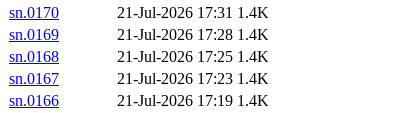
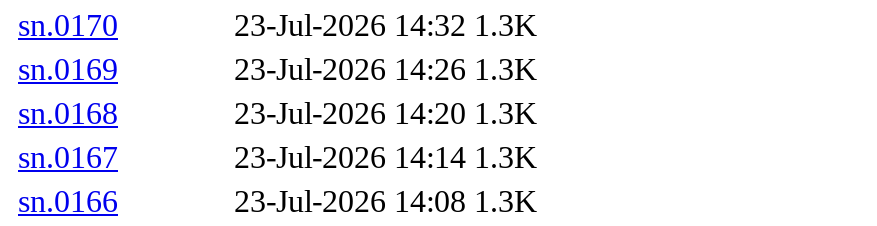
- 21-Jul-2026 17:31 1.4K
+ 23-Jul-2026 14:32 1.3K

- 21-Jul-2026 17:28 1.4K
+ 23-Jul-2026 14:26 1.3K

- 21-Jul-2026 17:25 1.4K
+ 23-Jul-2026 14:20 1.3K

- 21-Jul-2026 17:23 1.4K
+ 23-Jul-2026 14:14 1.3K

- 21-Jul-2026 17:19 1.4K
+ 23-Jul-2026 14:08 1.3K
